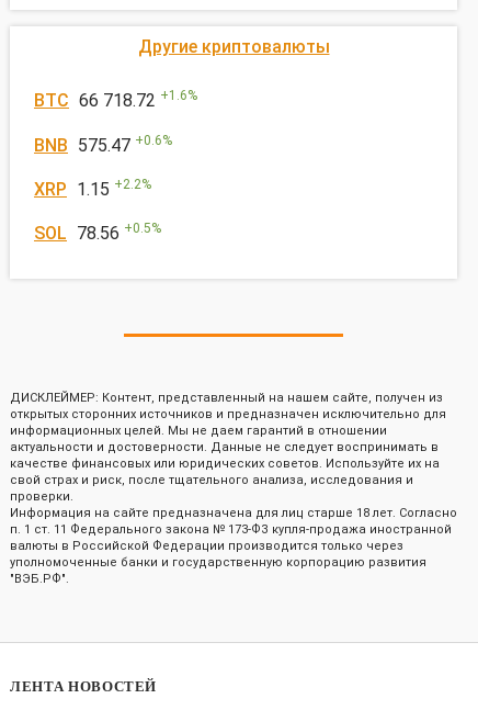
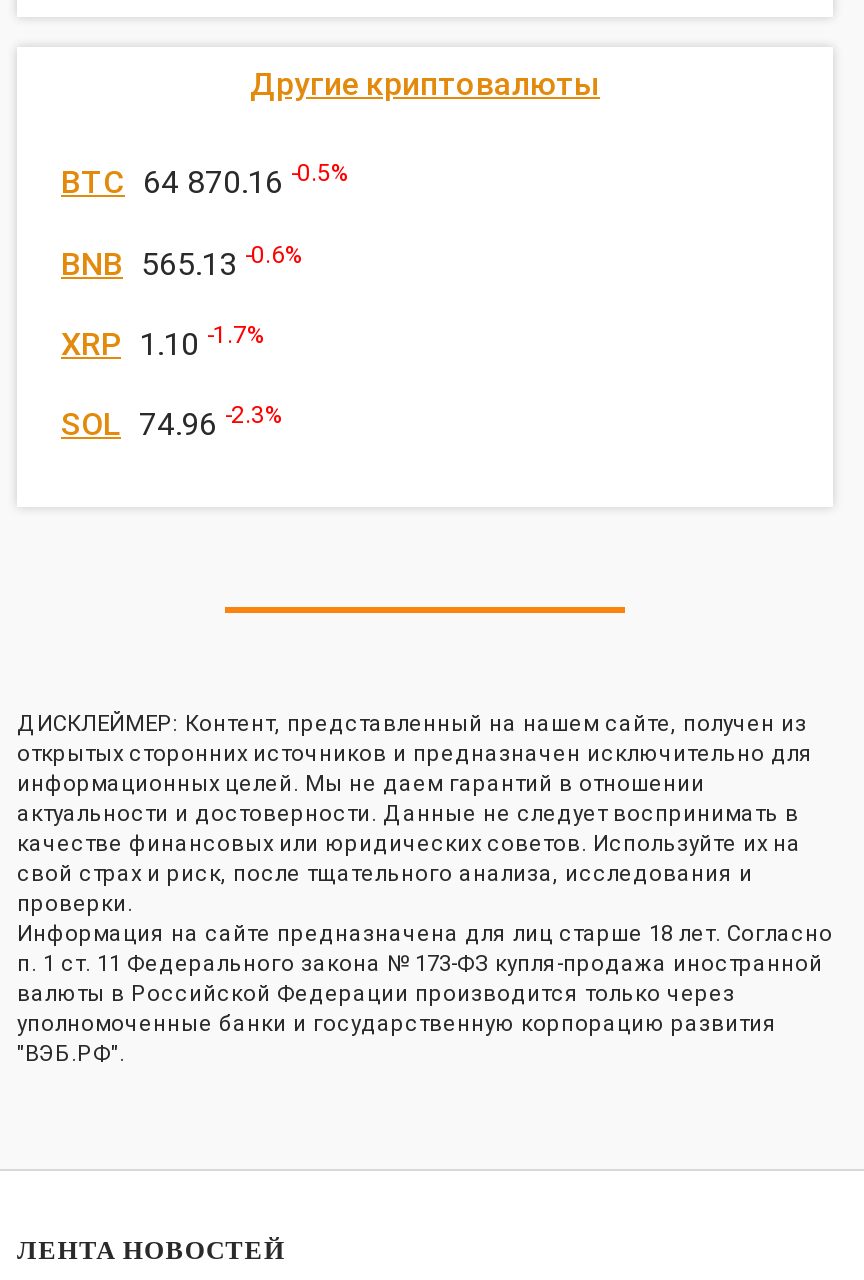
- BTC 66 718.72 + 1.6%
+ BTC 64 870.16 -0.5%

- BNB 575.47 +0.6%
+ BNB 565.13 -0.6%

- XRP 1.15 +2.2%
+ XRP 1.10 -1.7%

- SOL 78.56 +0.5%
+ SOL 74.96 -2.3%
